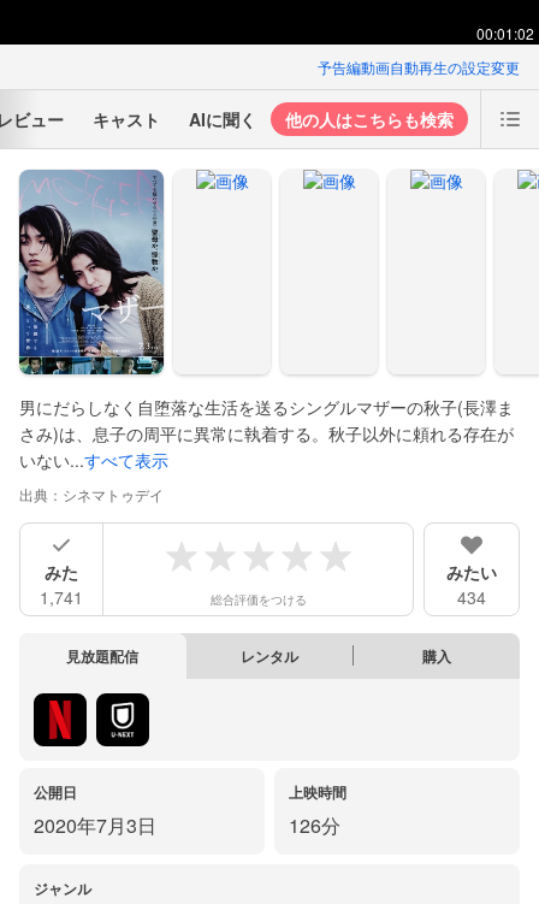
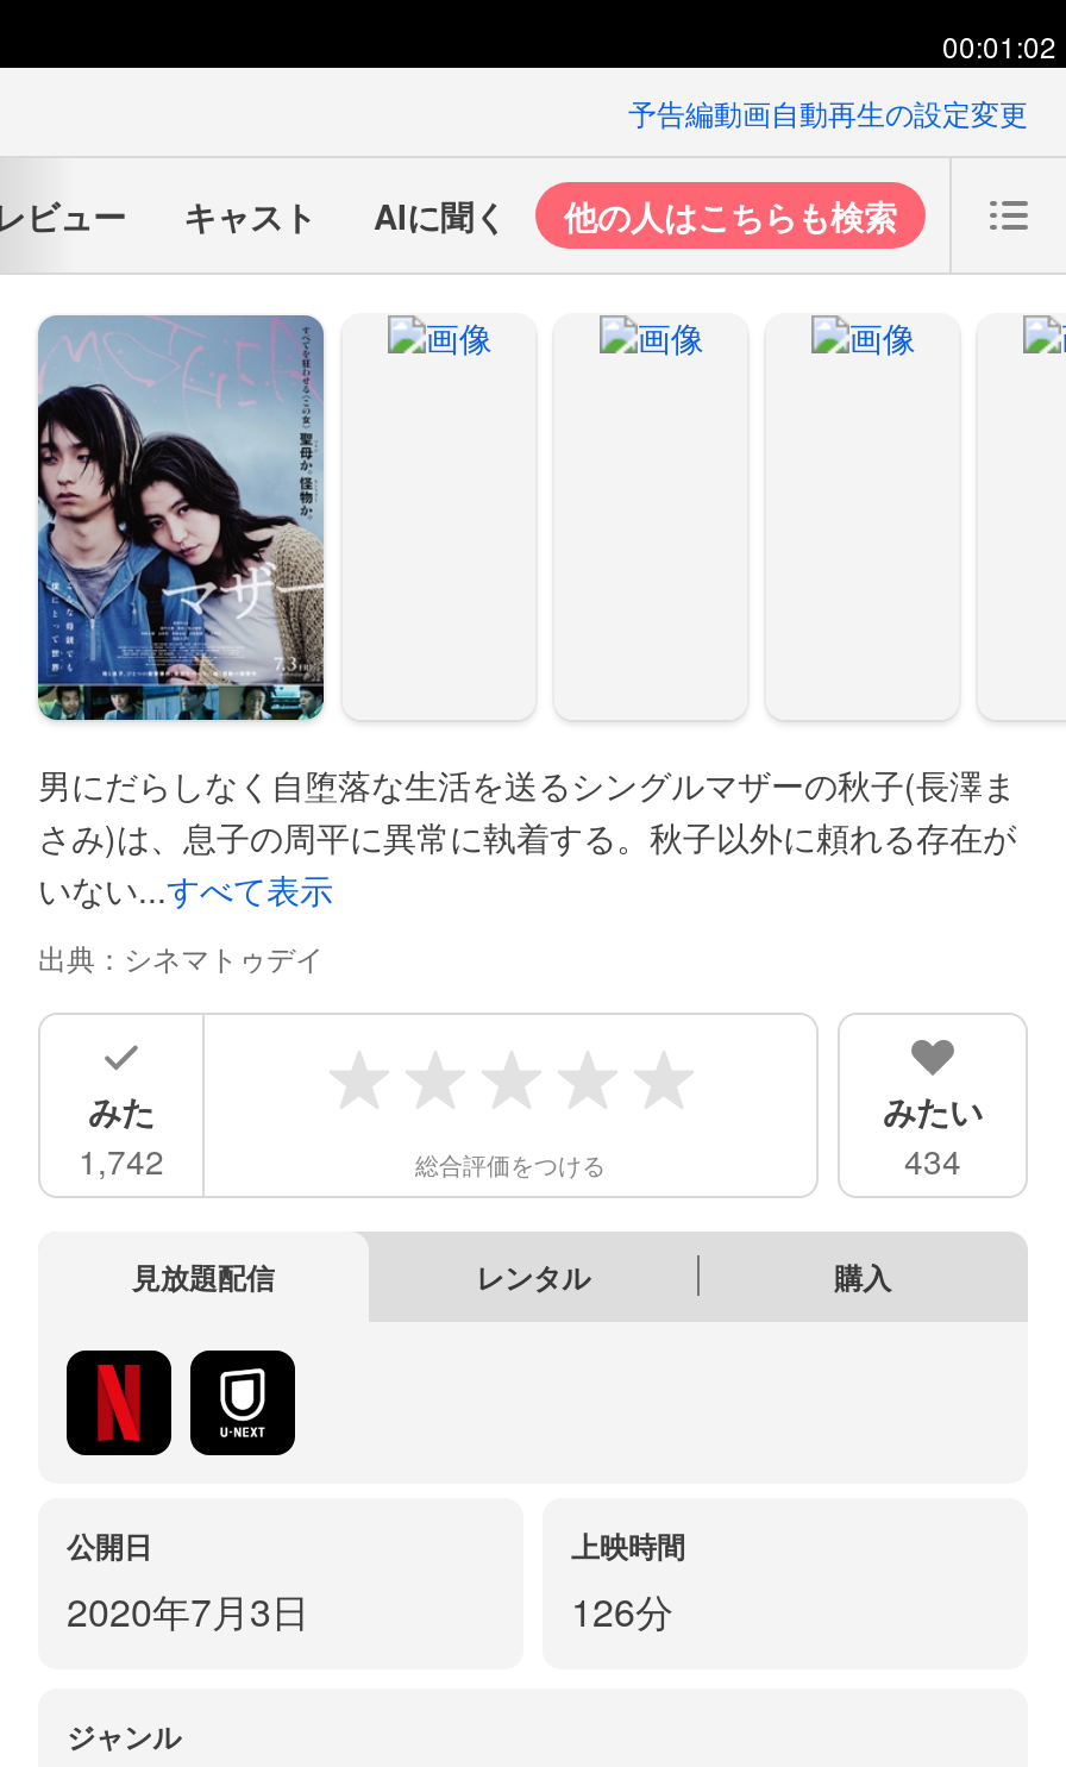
- 1,741
+ 1,742
